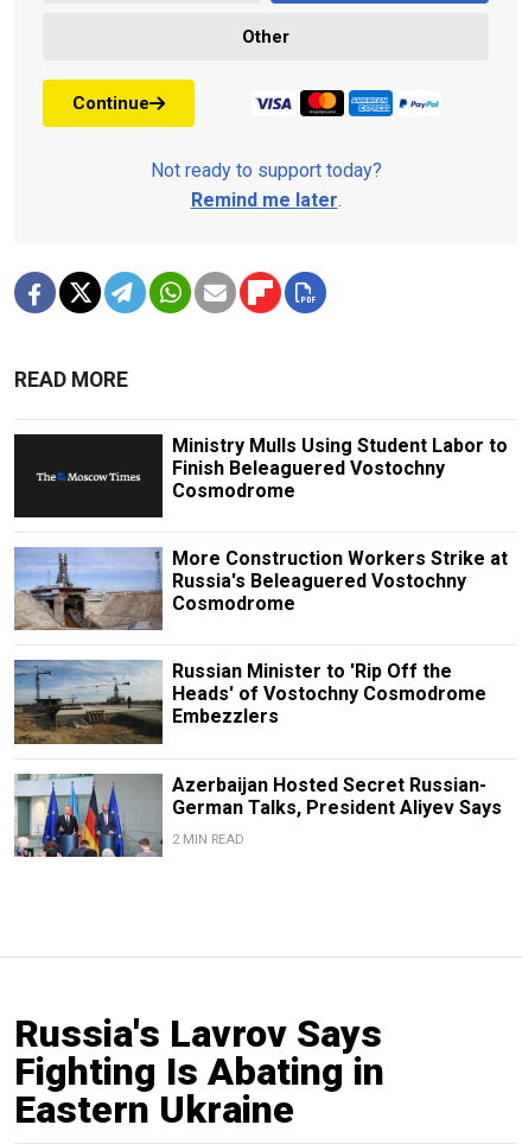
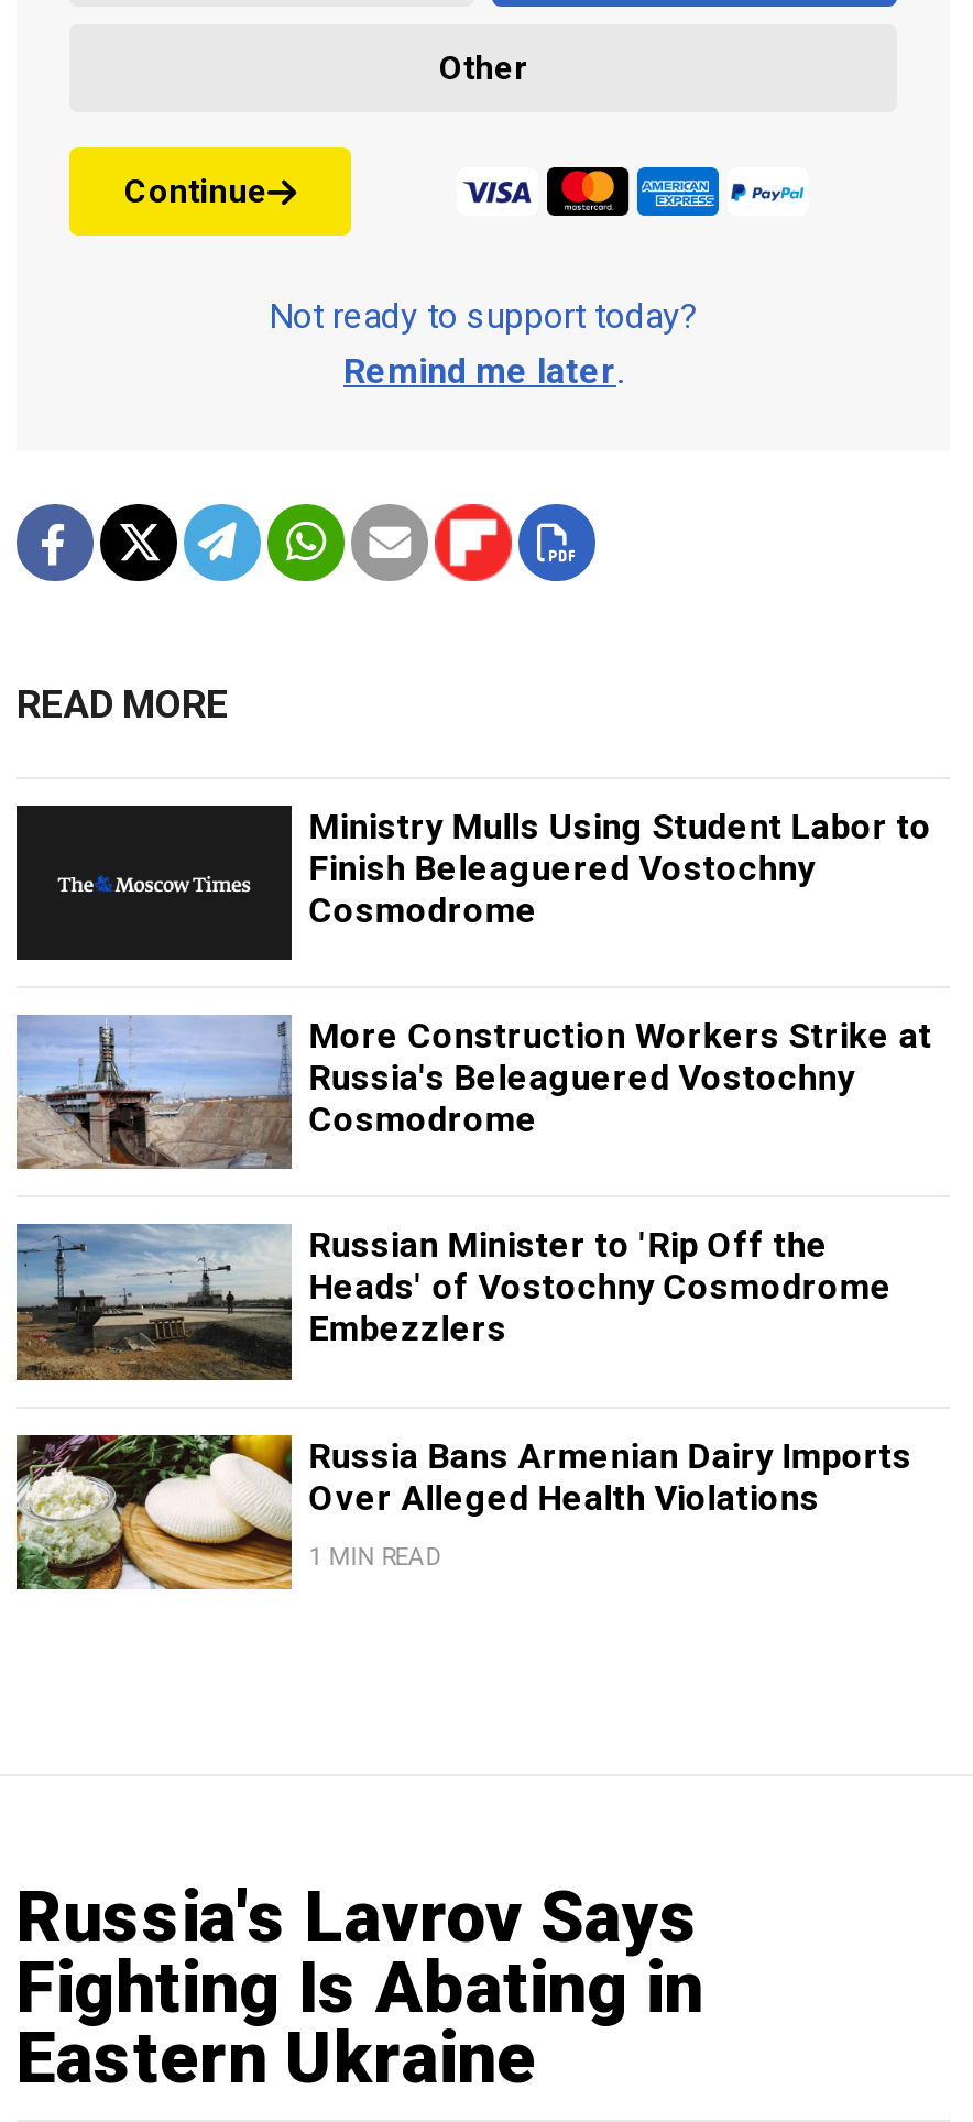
- [image]
- Azerbaijan Hosted Secret Russian-
- German Talks, President Aliyev Says
+ [image]
+ Russia Bans Armenian Dairy Imports
+ Over Alleged Health Violations

- 2 MIN READ
+ 1 MIN READ
